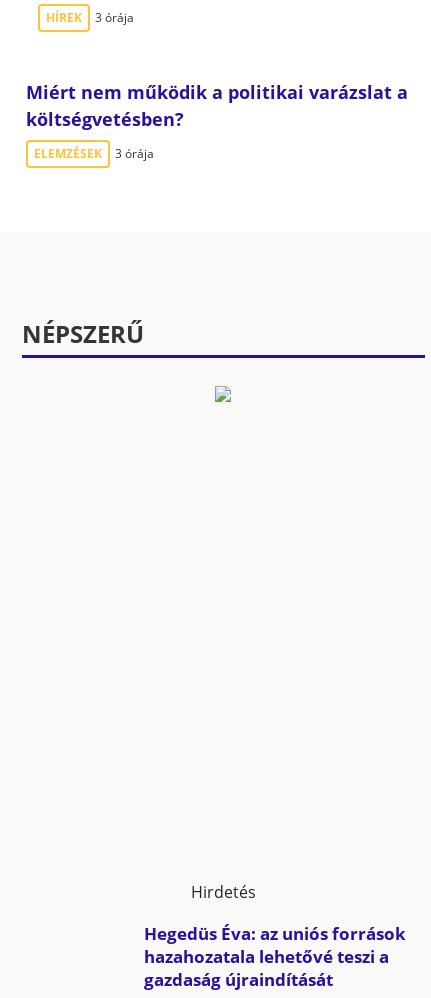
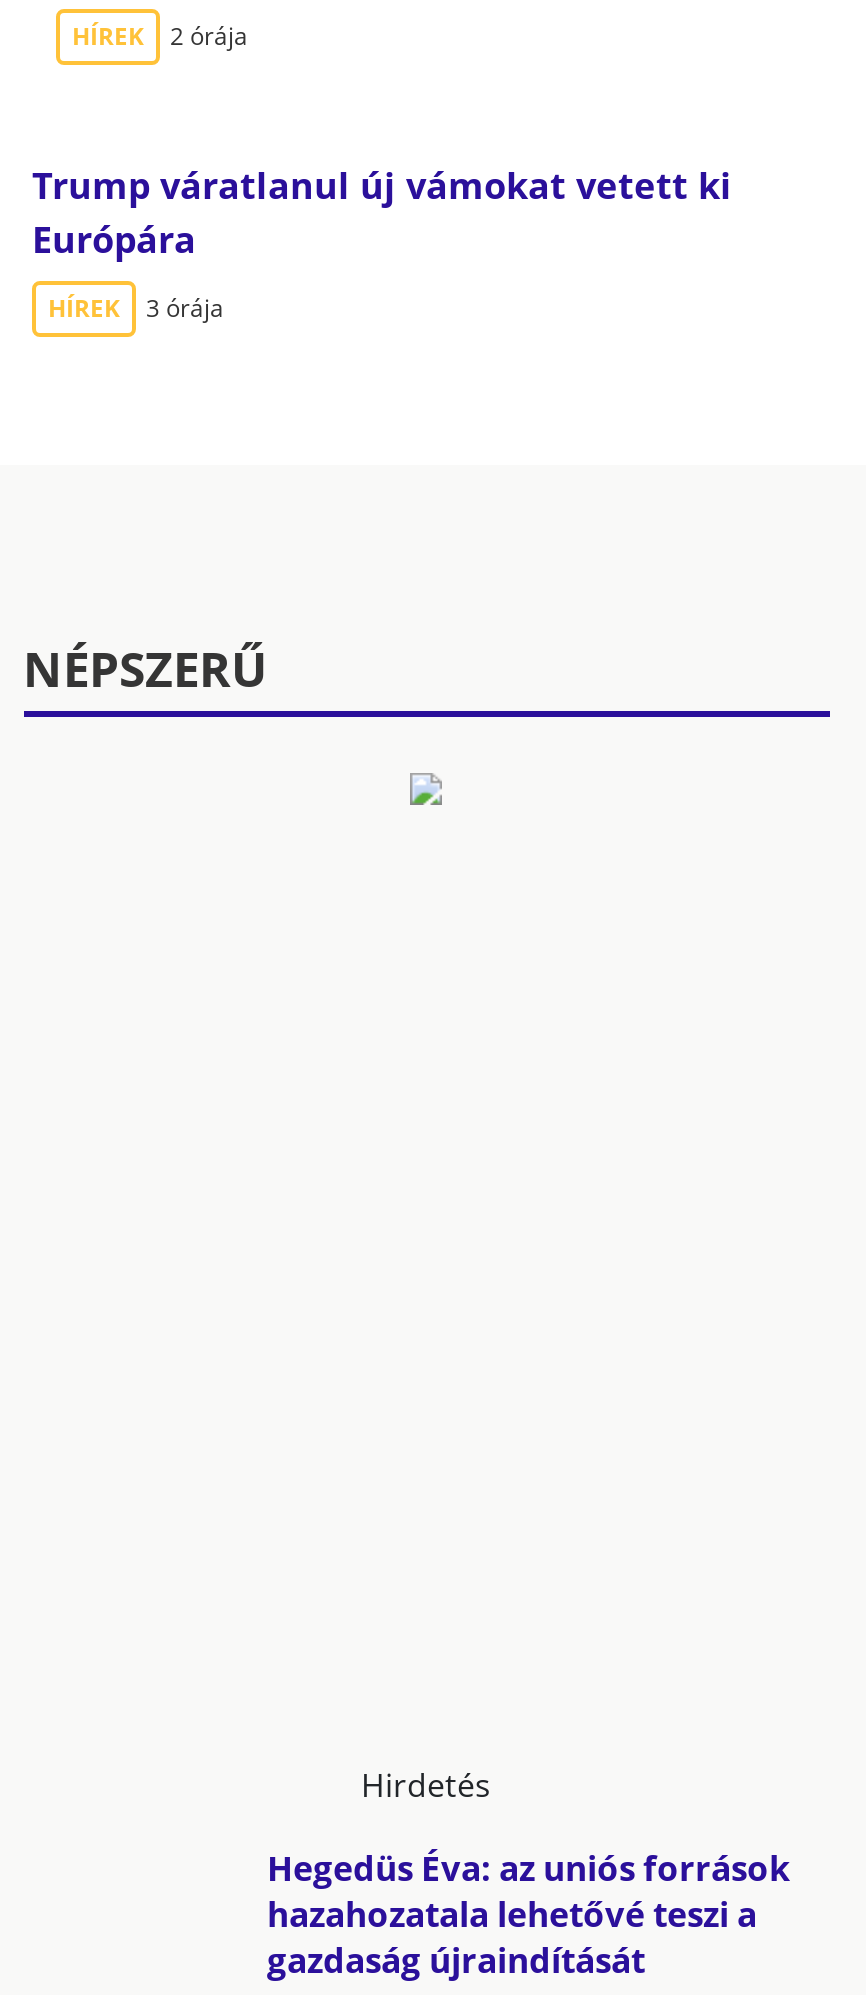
- HÍREK 3 órája
+ HÍREK 2 órája

- Miért nem működik a politikai varázslat a
- költségvetésben?
+ Trump váratlanul új vámokat vetett ki
+ Európára

- ELEMZÉSEK
+ HÍREK
